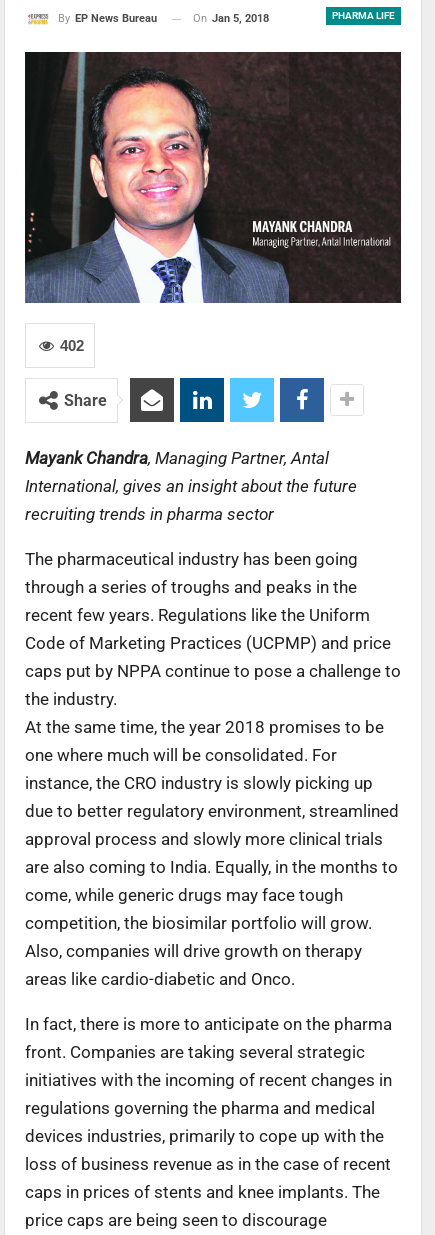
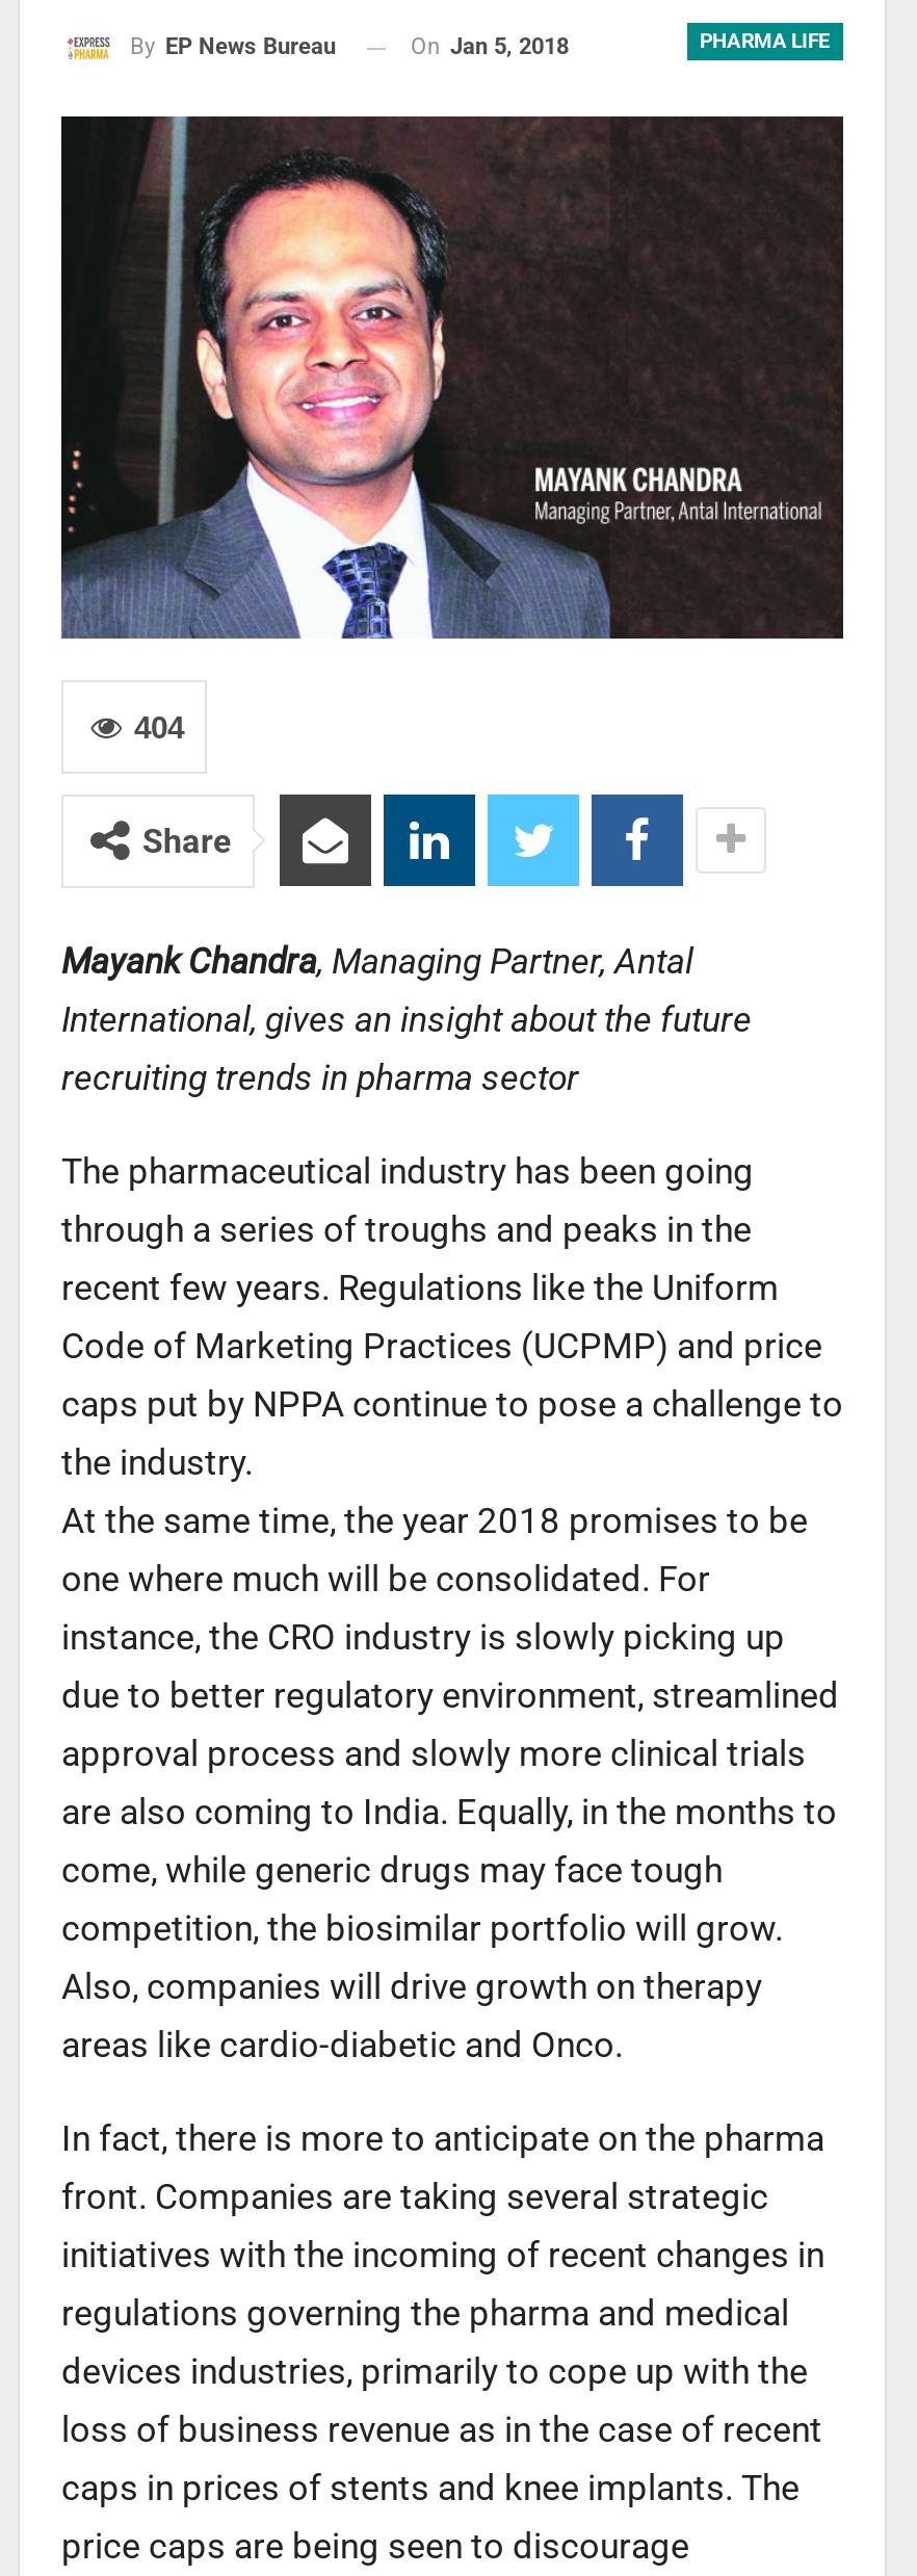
- 402
+ 404
